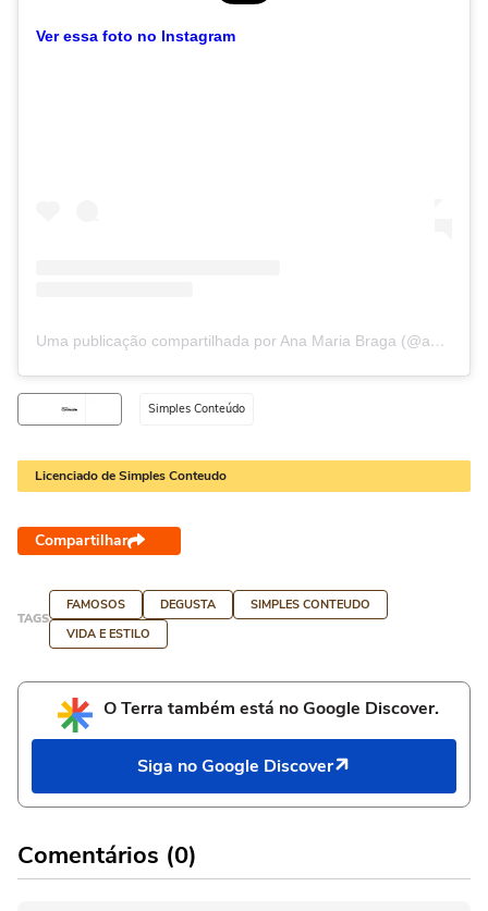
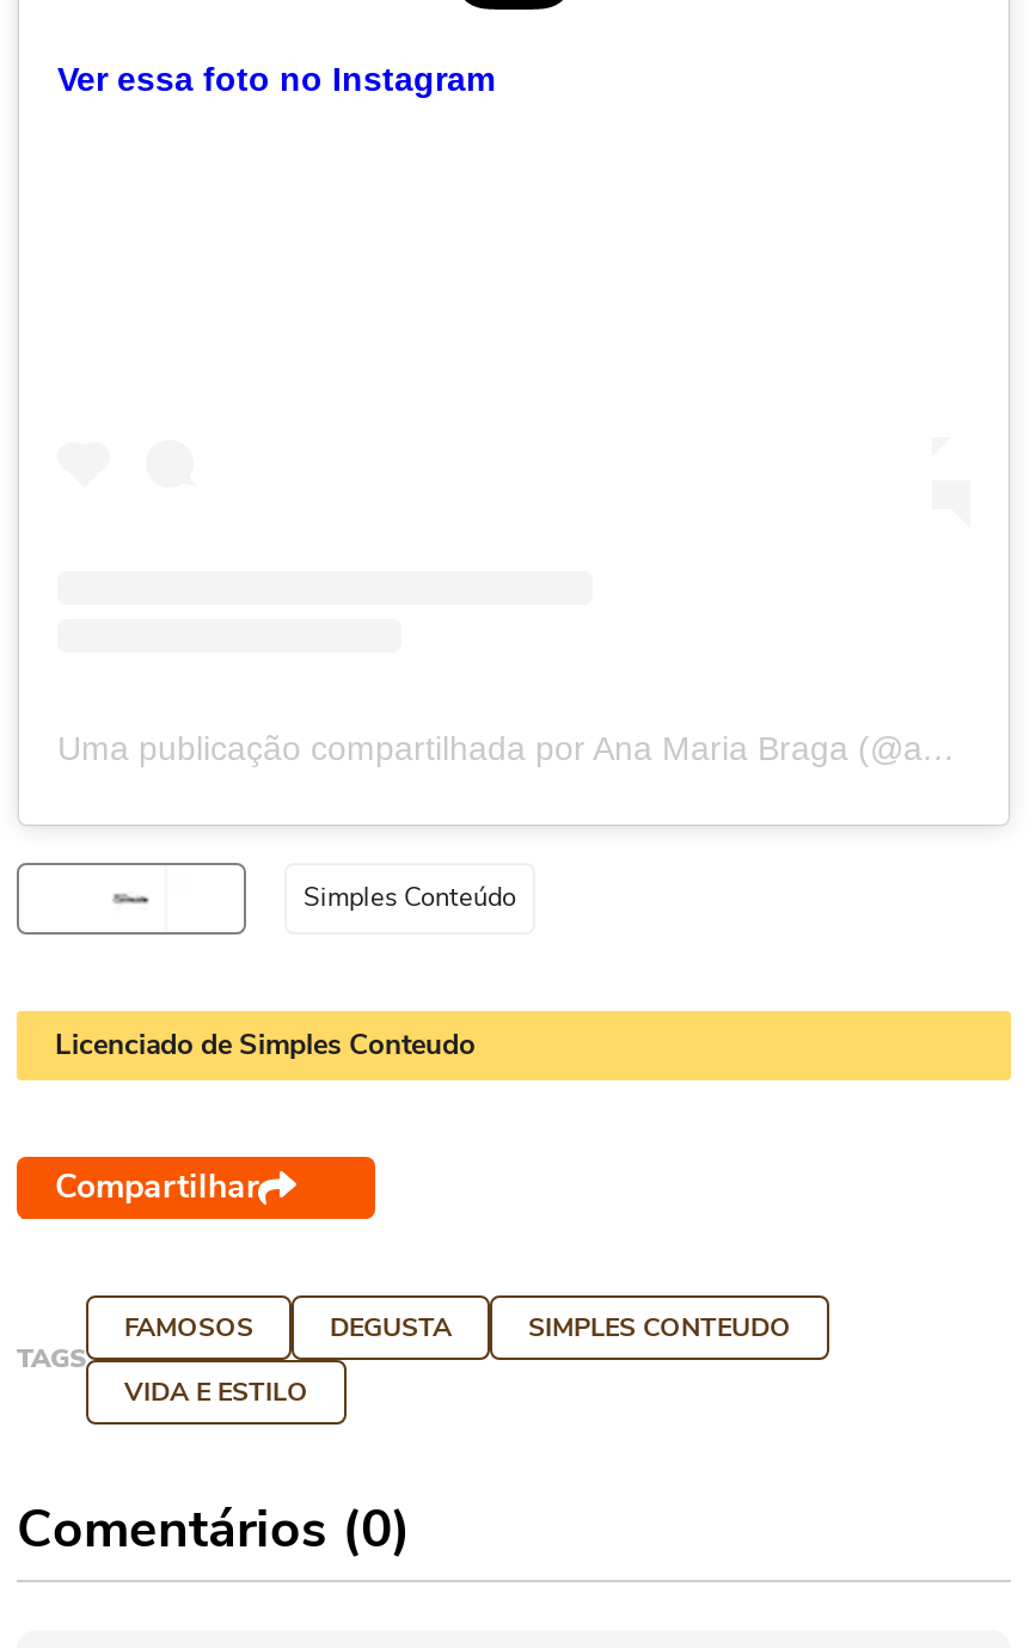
- [image]
- O Terra também está no Google Discover.
- Siga no Google Discover
